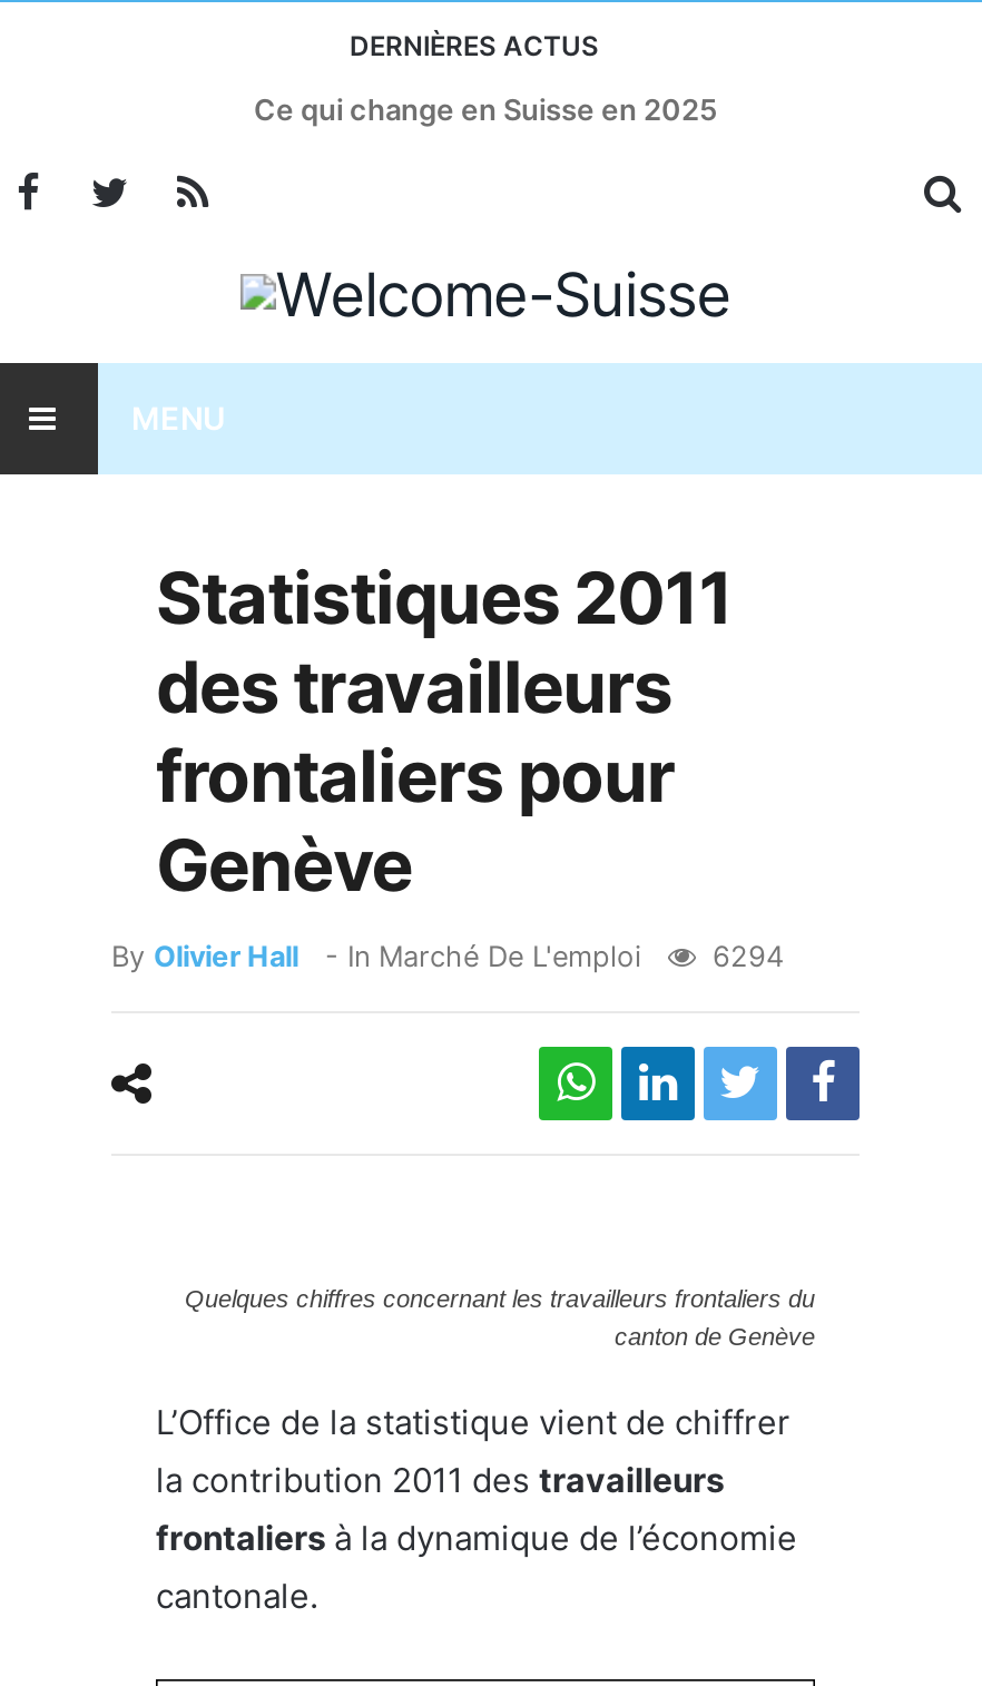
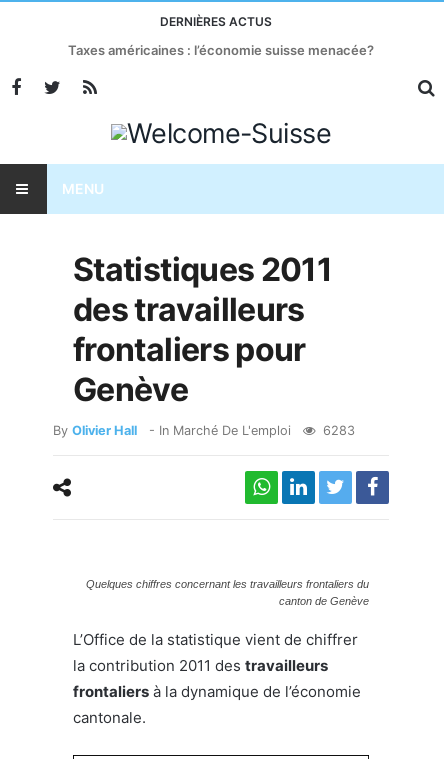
- Ce qui change en Suisse en 2025
+ Taxes américaines : l’économie suisse menacée?

- By Olivier Hall - In Marché De L'emploi 6294
+ By Olivier Hall - In Marché De L'emploi 6283
